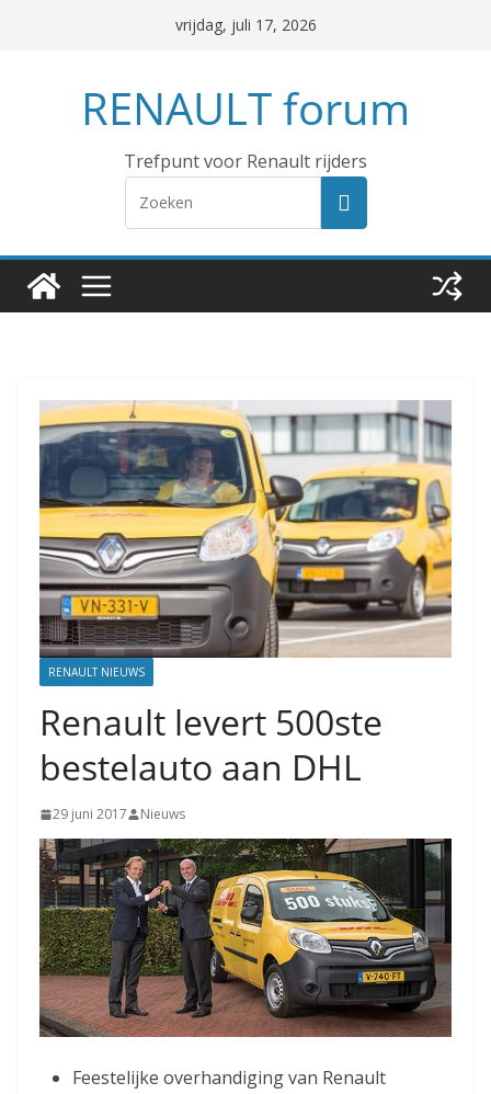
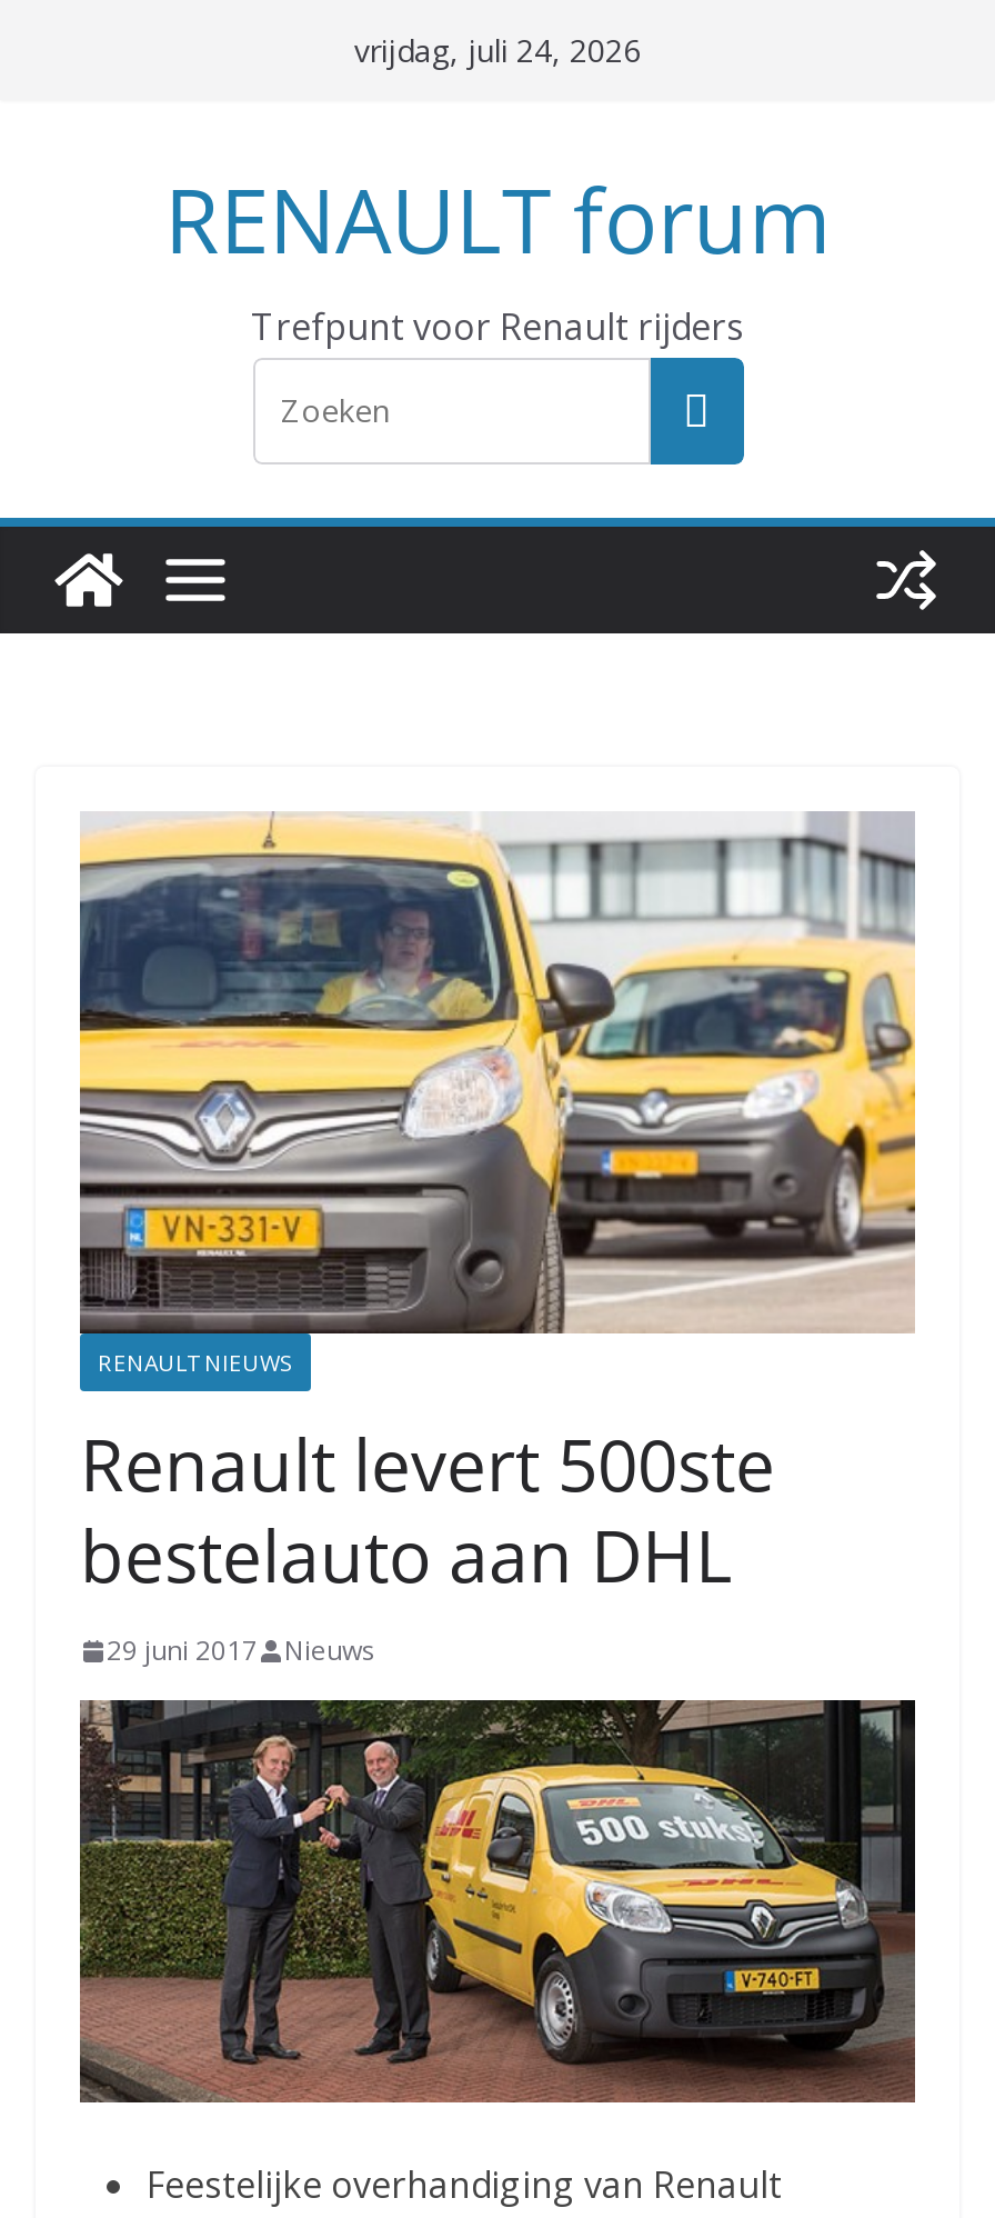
- vrijdag, juli 17, 2026
+ vrijdag, juli 24, 2026
